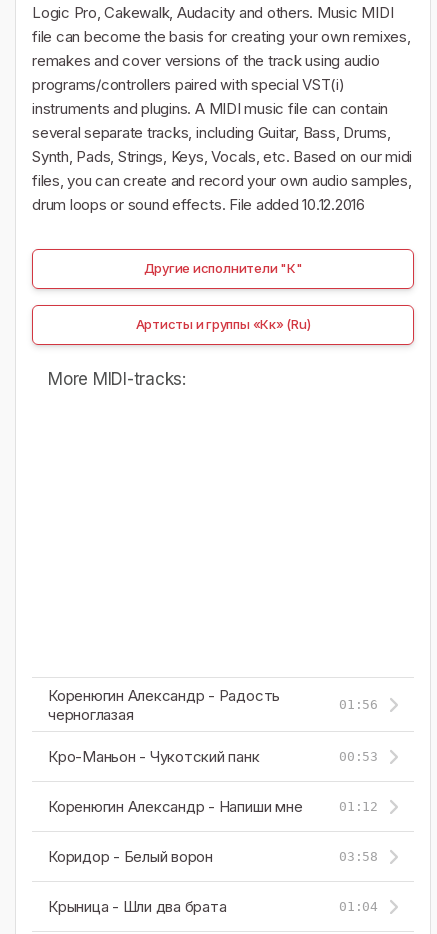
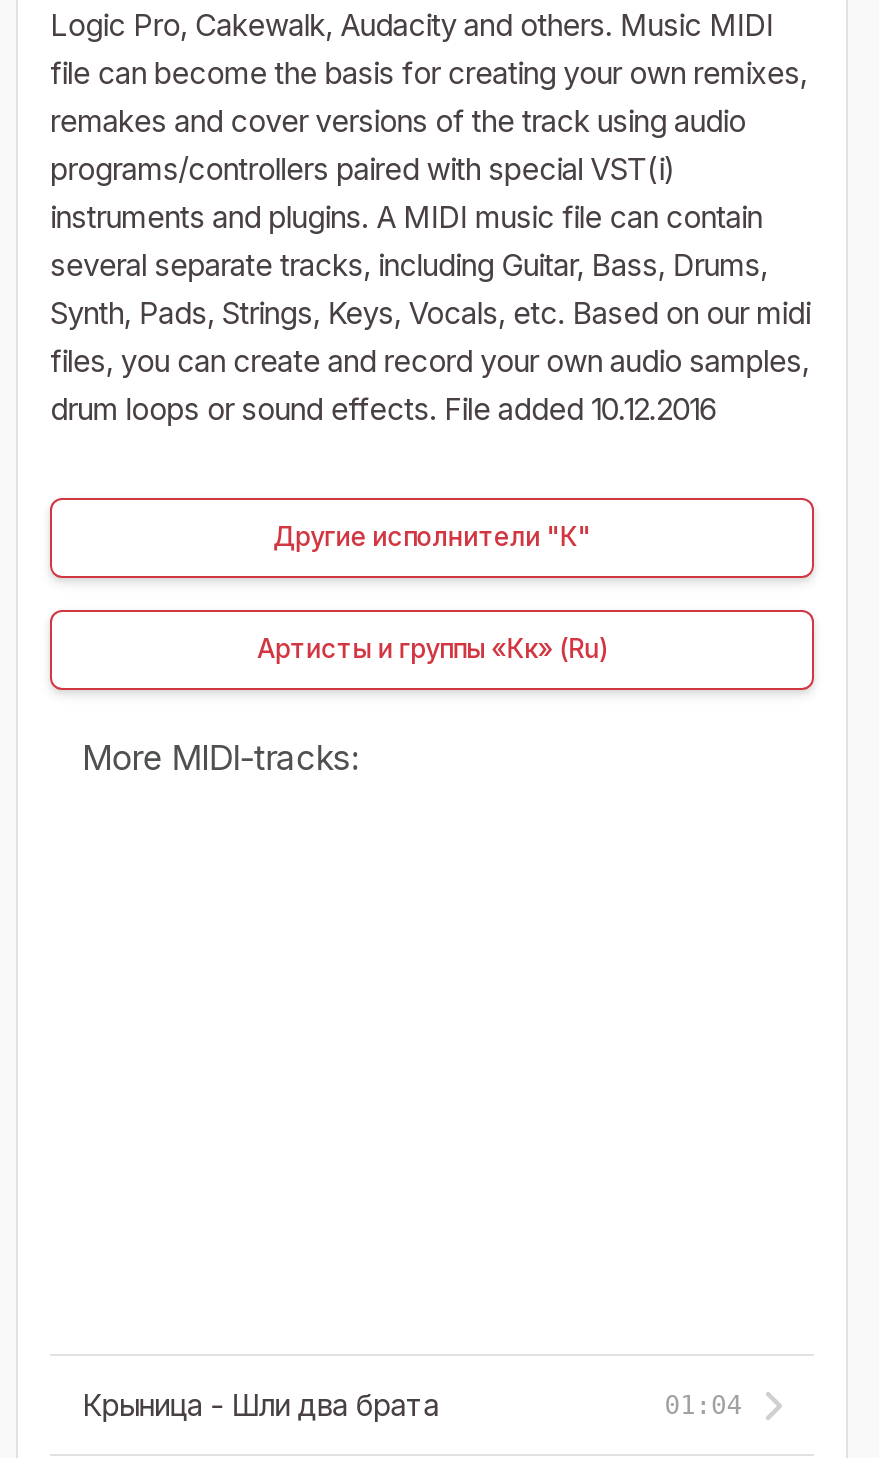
- Коренюгин Александр - Радость
- черноглазая
- 01:56
- Кро-Маньон - Чукотский панк
- 00:53
- Коренюгин Александр - Напиши мне
- 01:12
- Коридор - Белый ворон
- 03:58
